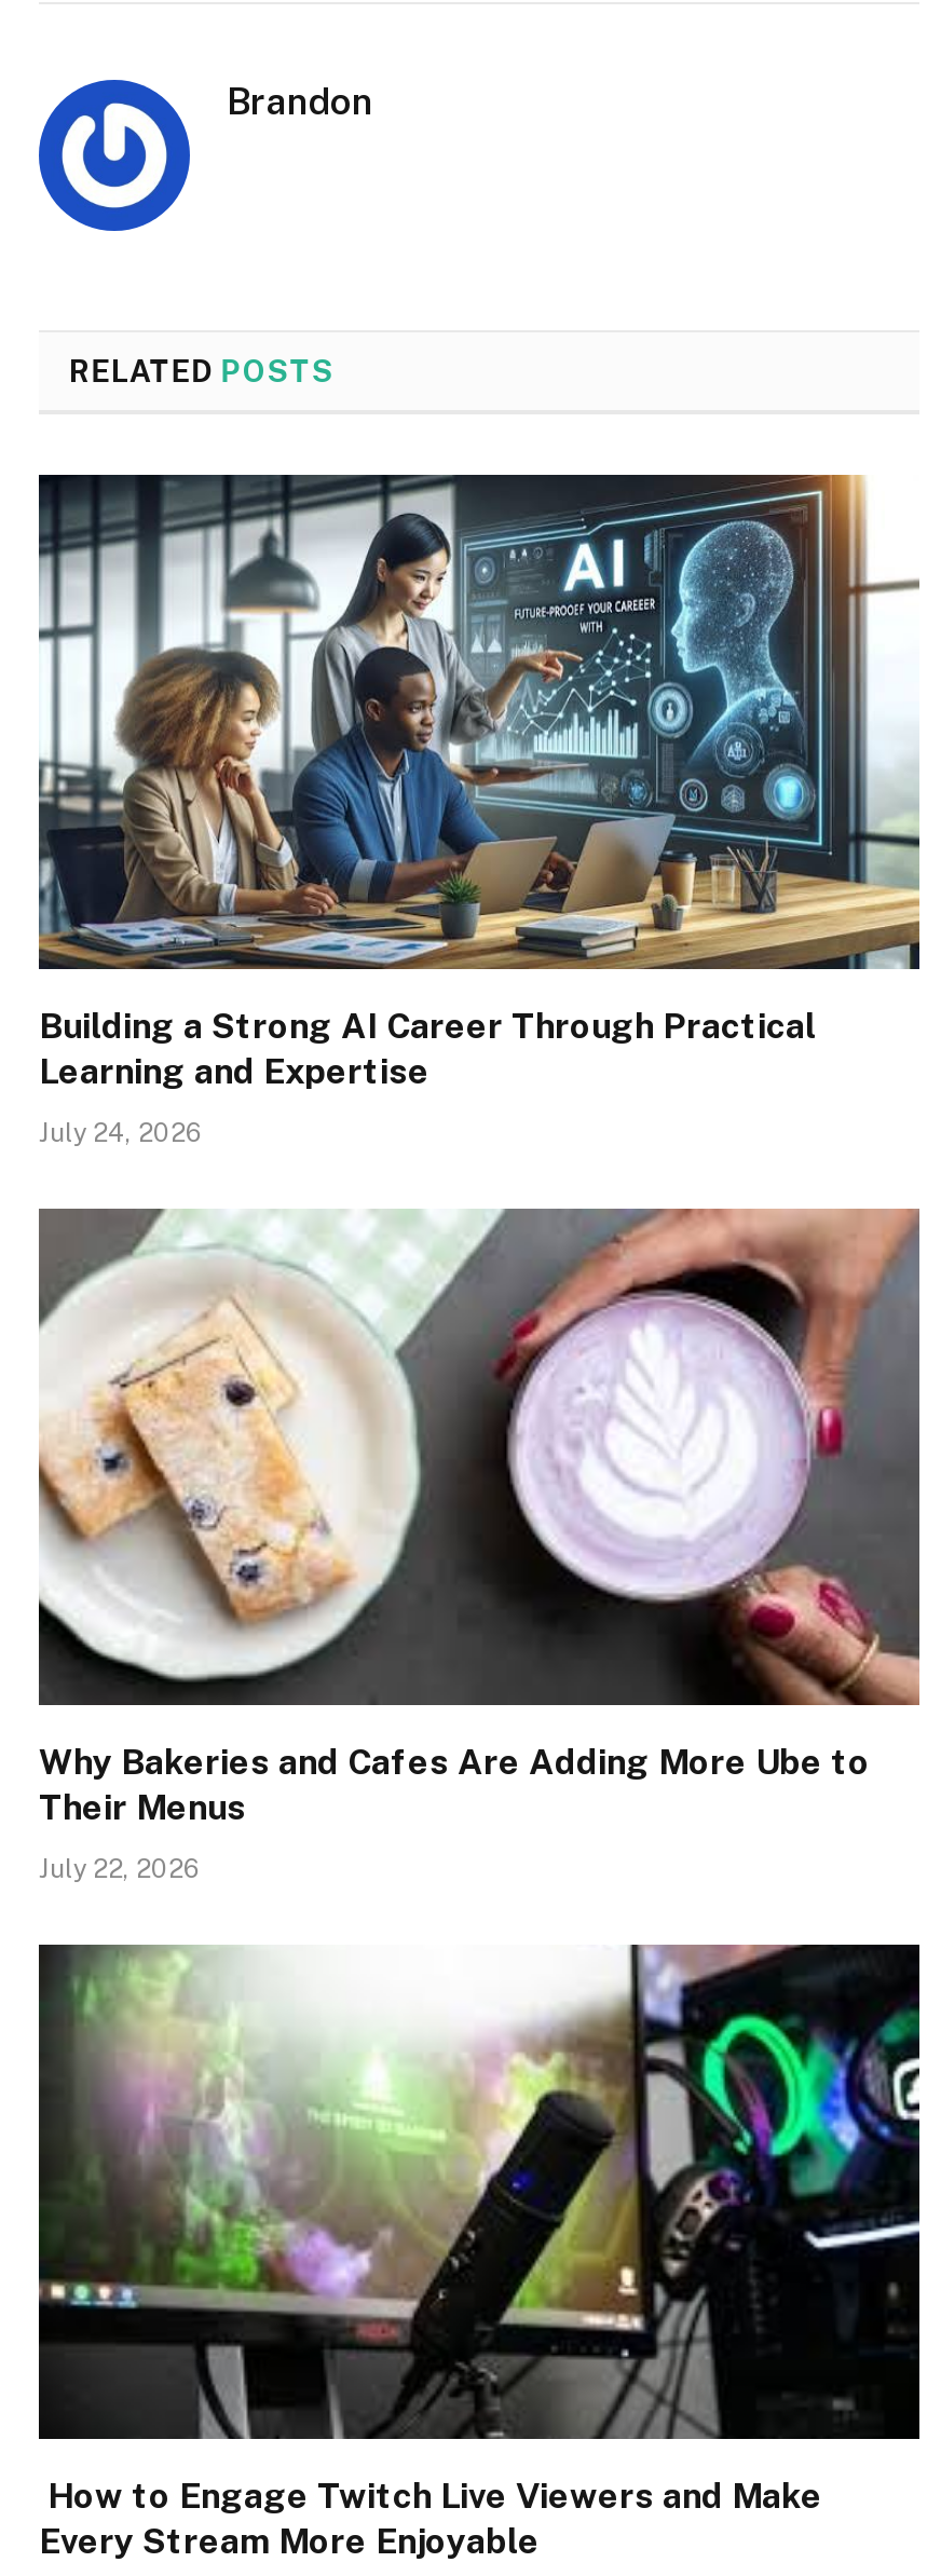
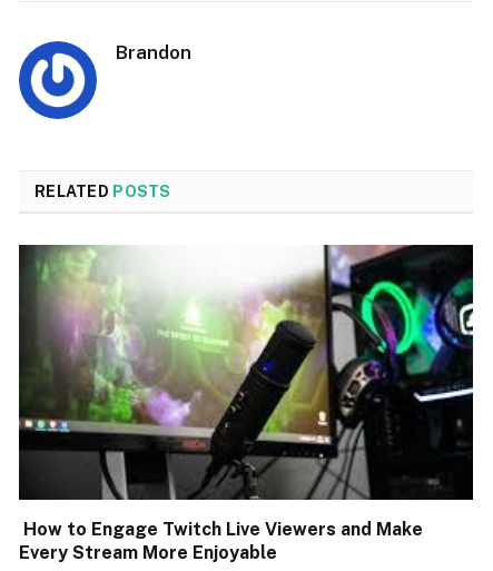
- [image]
- Building a Strong AI Career Through Practical
- Learning and Expertise
- July 24, 2026

- [image]
- Why Bakeries and Cafes Are Adding More Ube to
- Their Menus
- July 22, 2026
